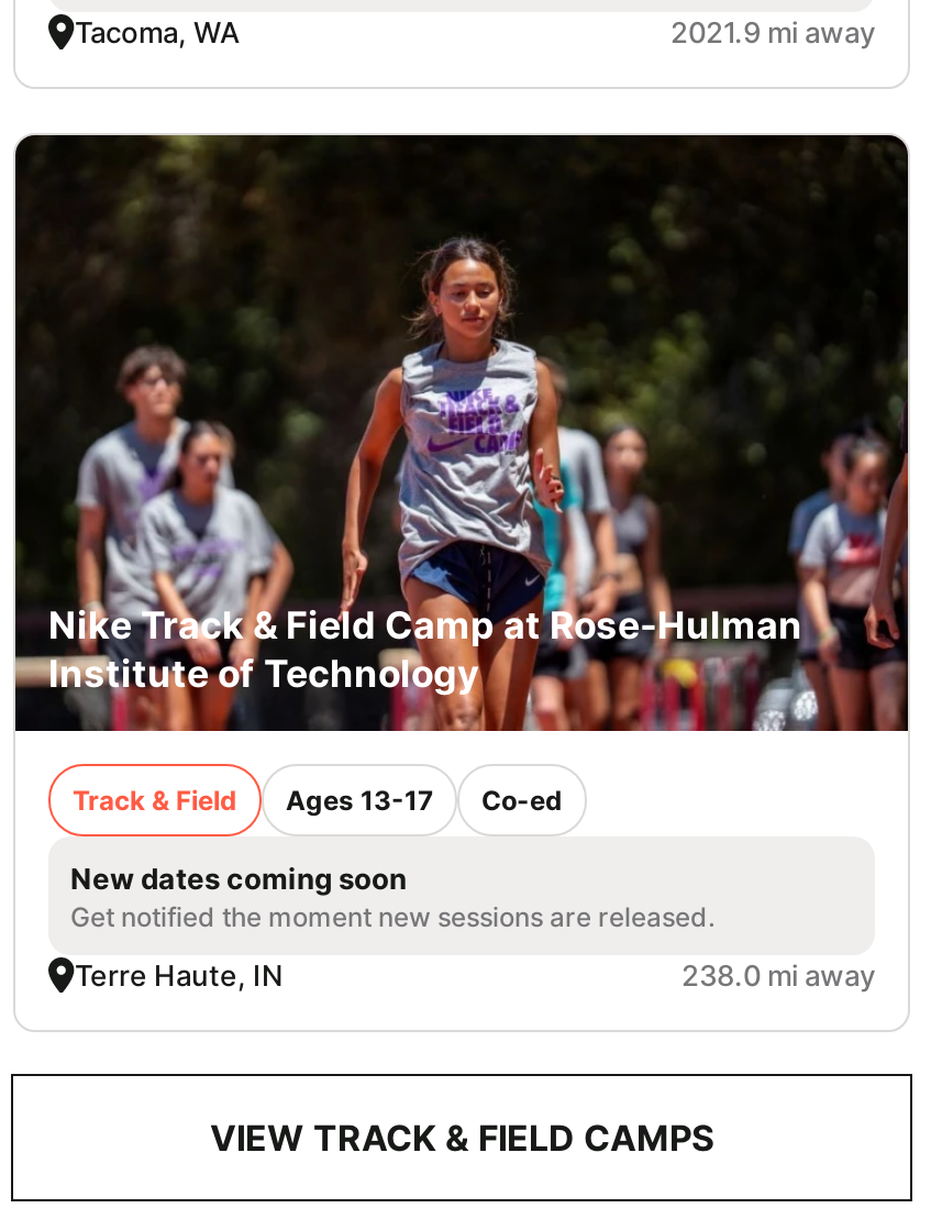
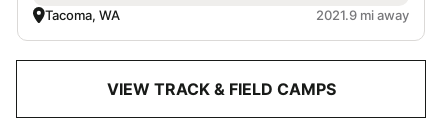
- [image]
- Nike Track & Field Camp at Rose-Hulman
- Institute of Technology
- Track & Field
- Ages 13-17
- Co-ed
- New dates coming soon
- Get notified the moment new sessions are released.
- Terre Haute, IN
- 238.0 mi away
